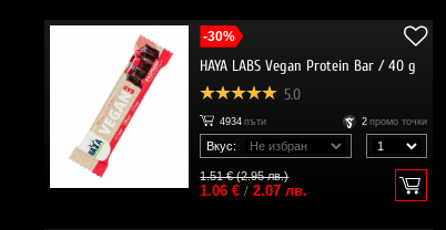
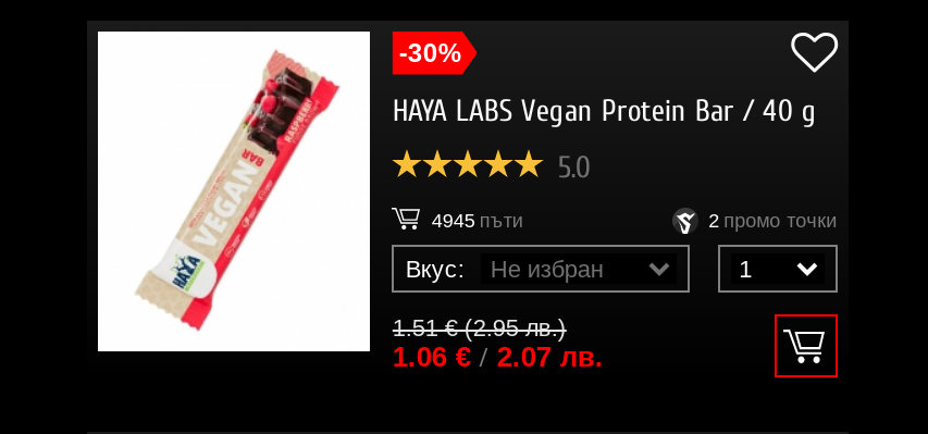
- 4934 пъти
+ 4945 пъти
